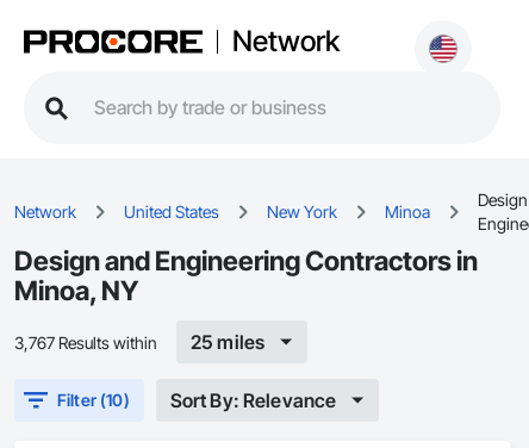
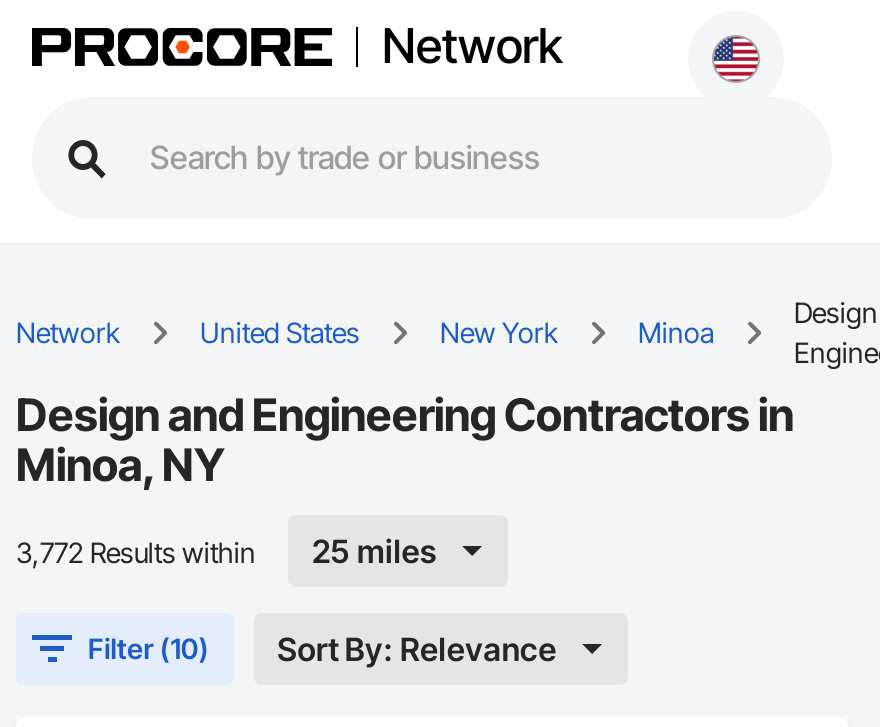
- 3,767 Results within
+ 3,772 Results within
